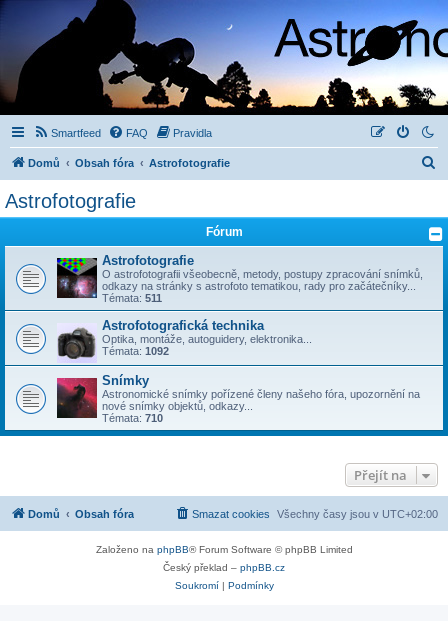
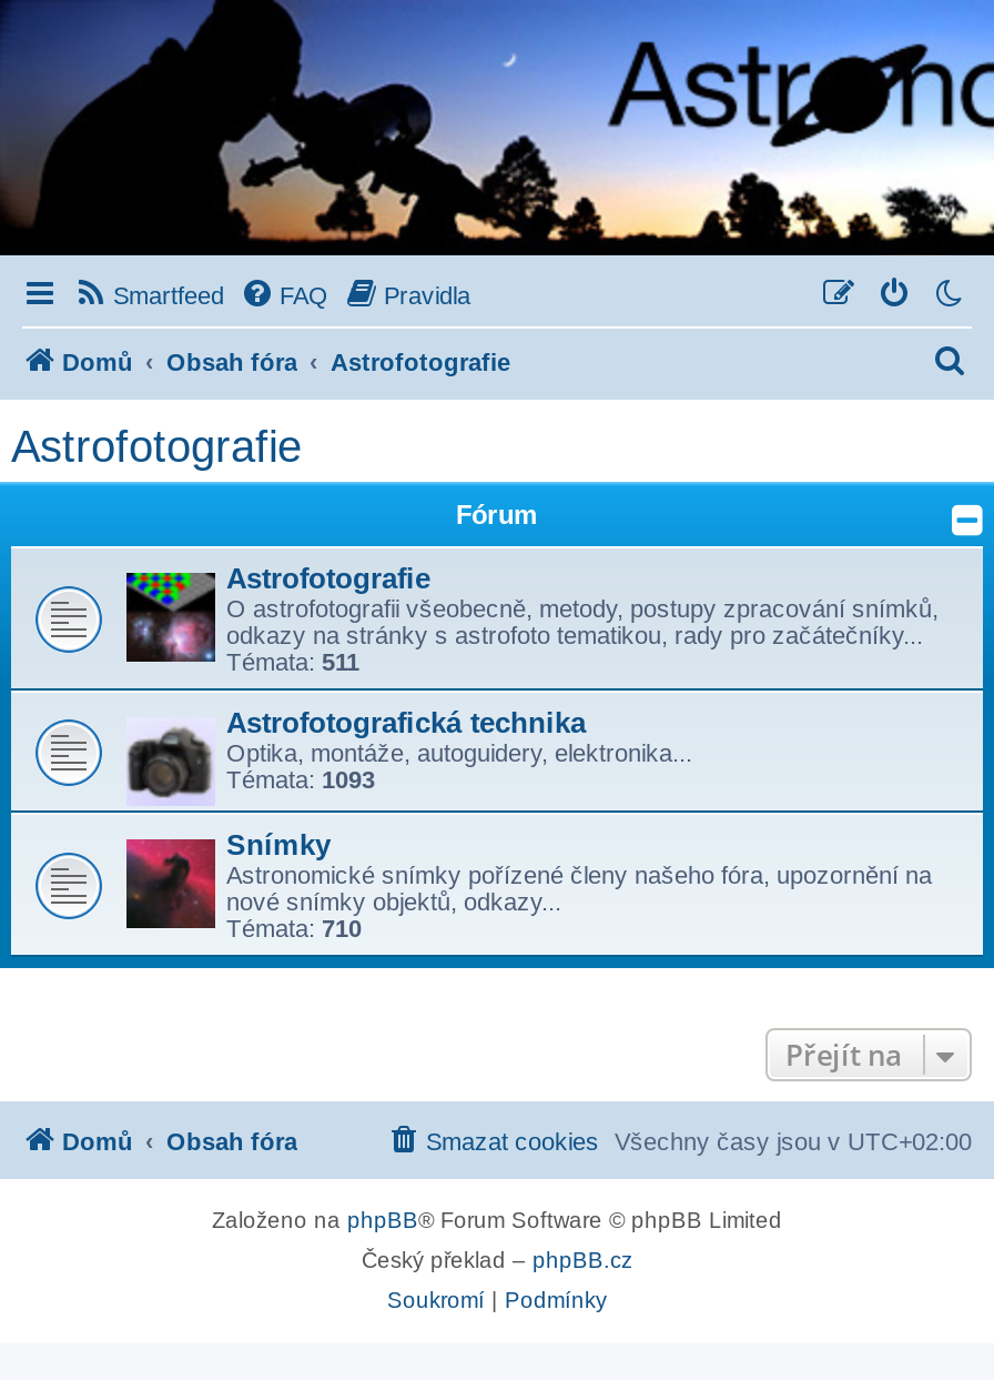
- Témata: 1092
+ Témata: 1093
